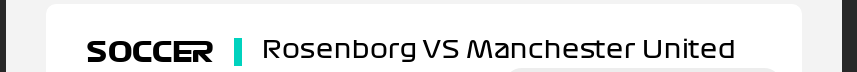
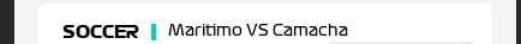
- Rosenborg VS Manchester United
+ Maritimo VS Camacha
